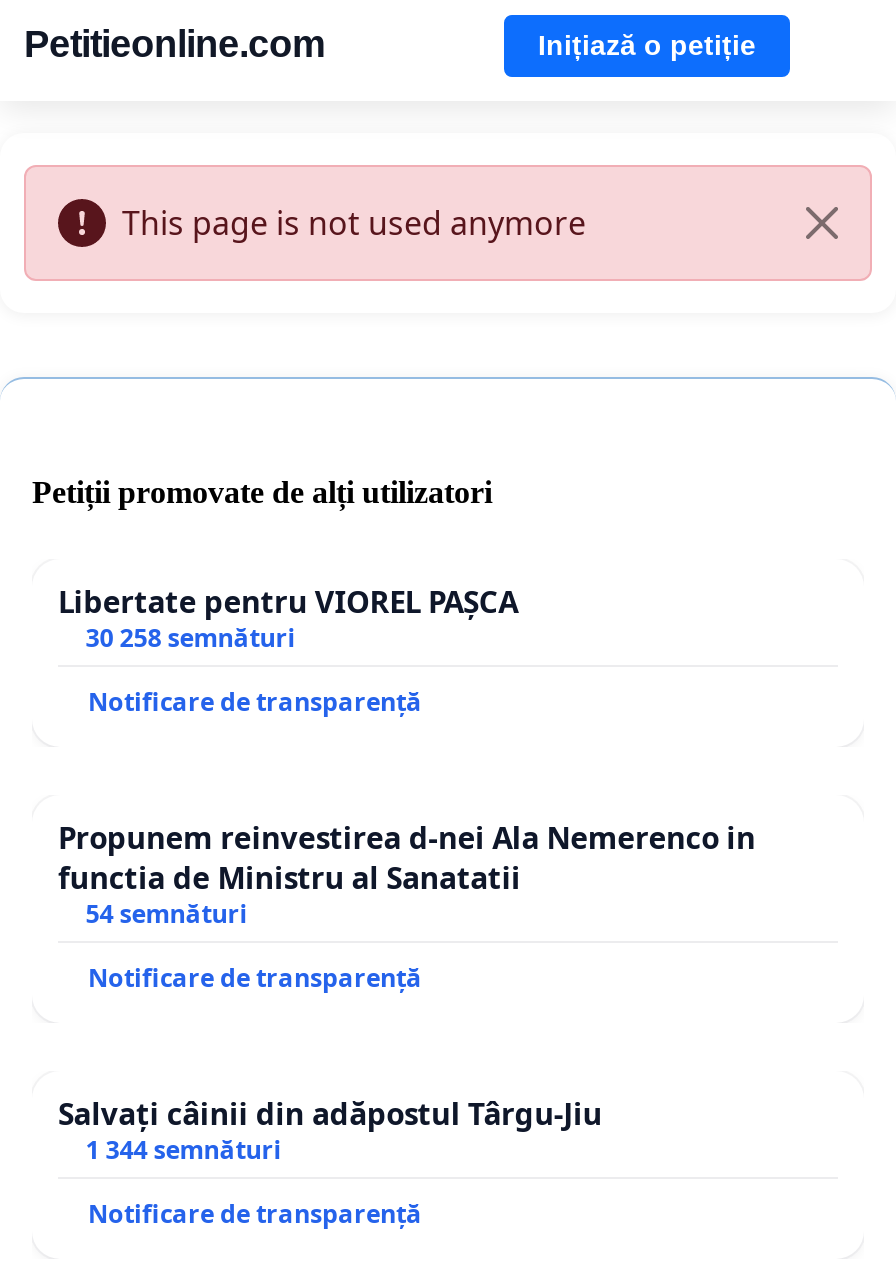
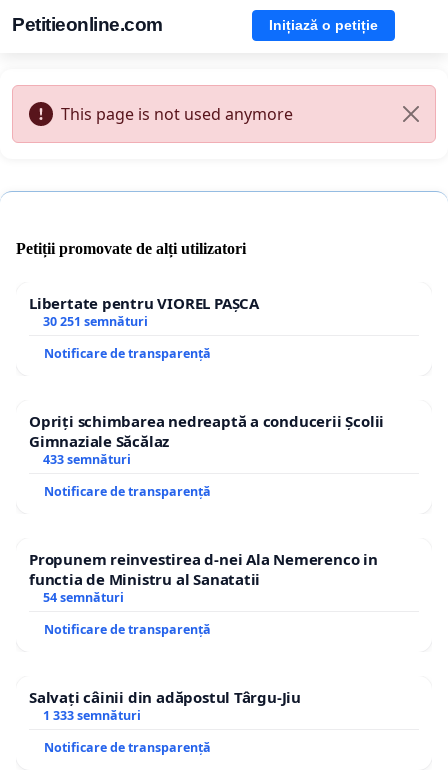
- 30 258 semnături
+ 30 251 semnături
+ Notificare de transparență
+ Opriți schimbarea nedreaptă a conducerii Școlii
+ Gimnaziale Săcălaz
+ 433 semnături

- 1 344 semnături
+ 1 333 semnături
